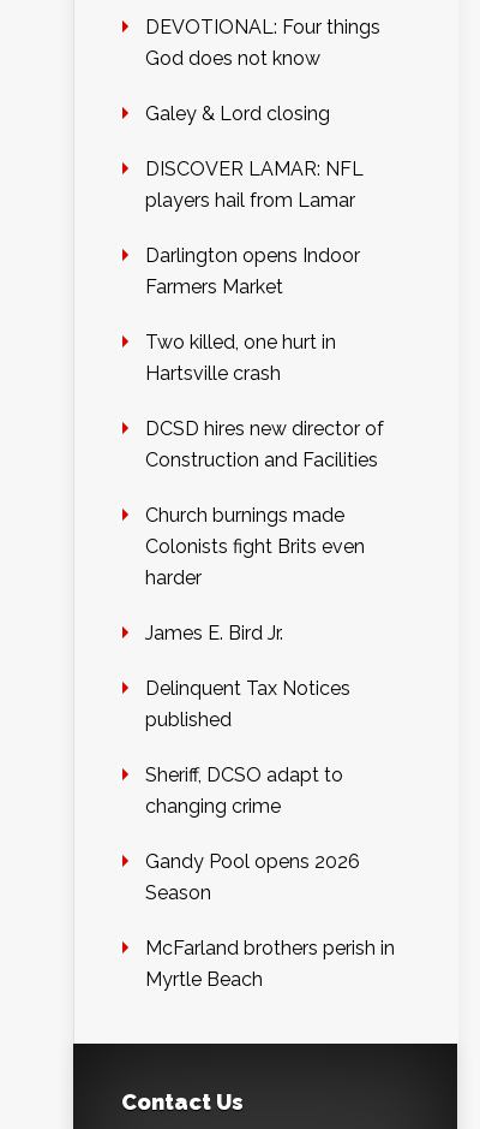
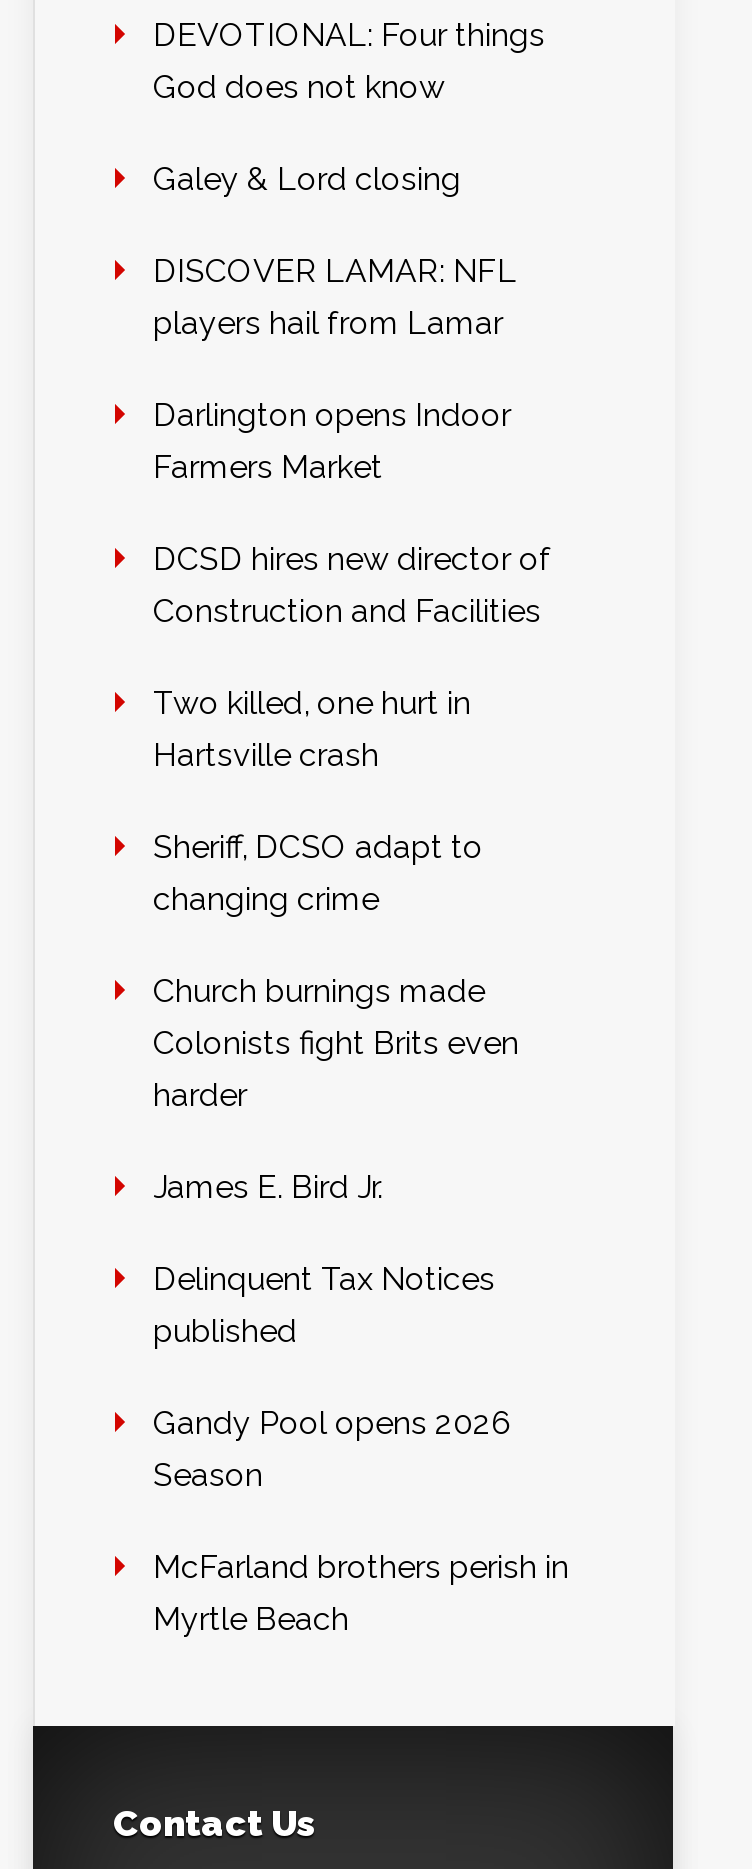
moved down: Two killed, one hurt in | Hartsville crash

moved up: DCSD hires new director of | Construction and Facilities

moved down: Church burnings made | Colonists fight Brits even | harder | James E. Bird Jr. | Delinquent Tax Notices | published

moved up: Sheriff, DCSO adapt to | changing crime
